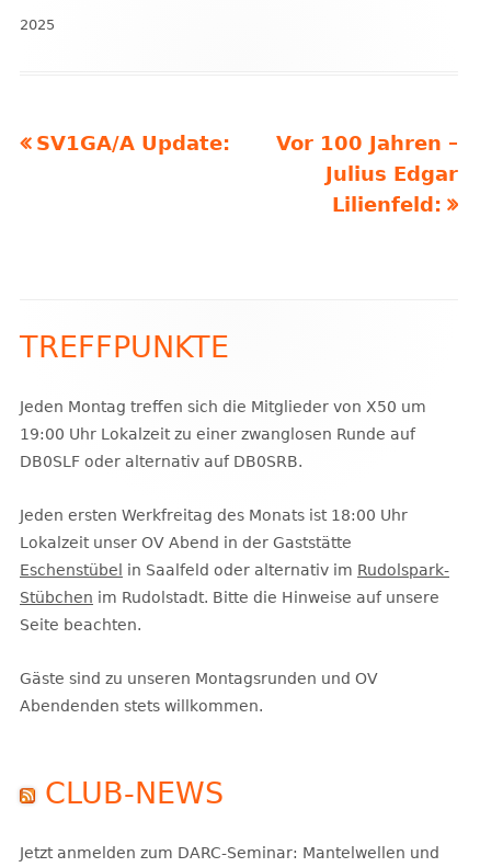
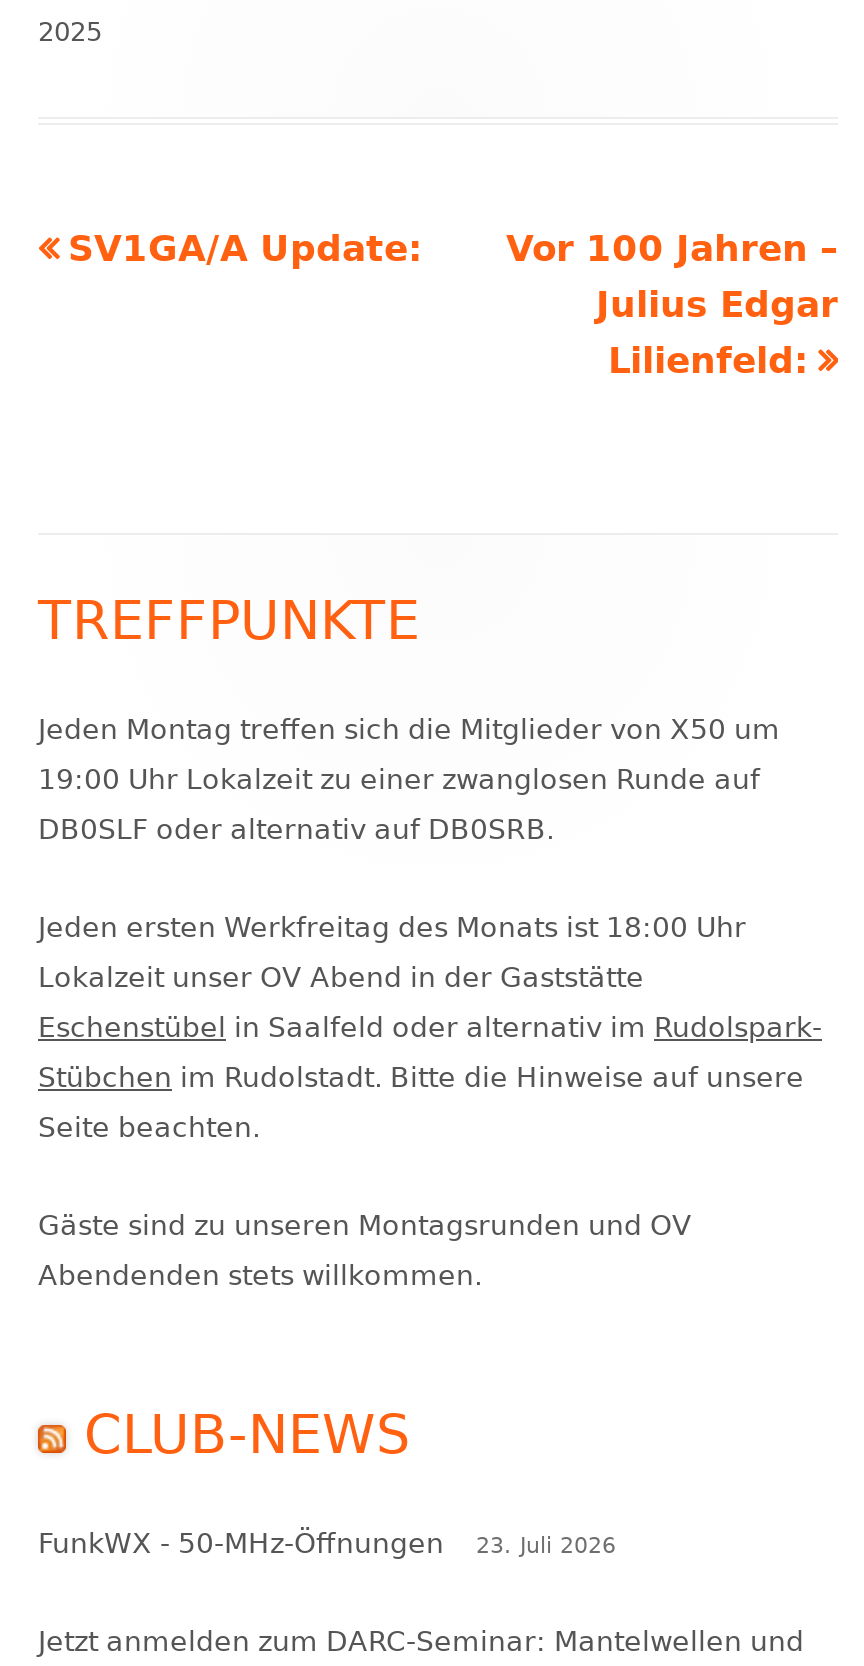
+ FunkWX - 50-MHz-Öffnungen
+ 23. Juli 2026
